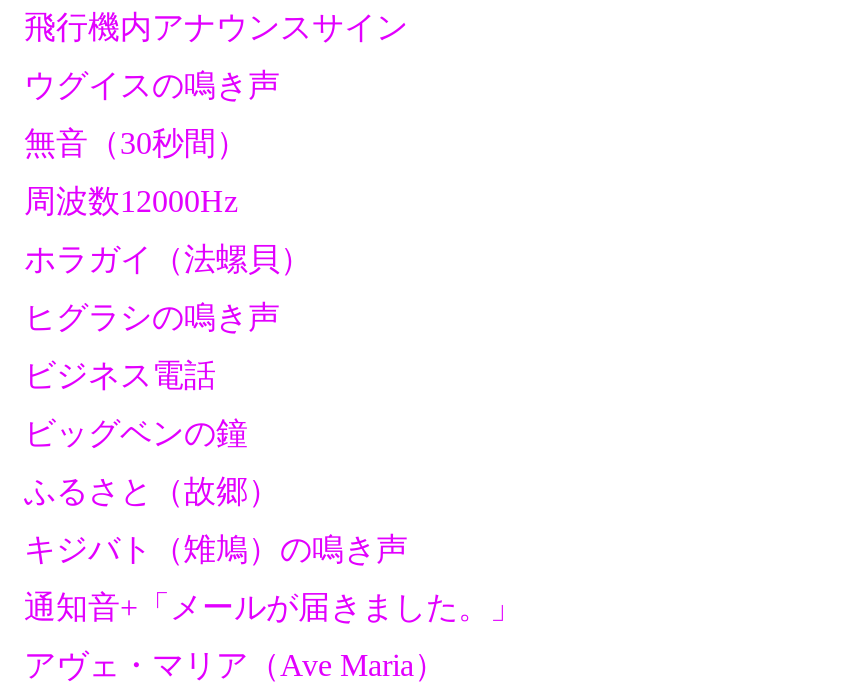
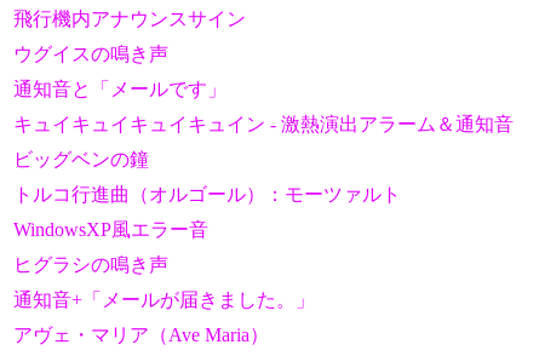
- 無音（30秒間）
- 周波数12000Hz
- ホラガイ（法螺貝）
- ビジネス電話
+ 通知音と「メールです」
+ キュイキュイキュイキュイン - 激熱演出アラーム＆通知音

moved down: ヒグラシの鳴き声

moved up: ビッグベンの鐘

- ふるさと（故郷）
- キジバト（雉鳩）の鳴き声
+ トルコ行進曲（オルゴール）：モーツァルト
+ WindowsXP風エラー音
